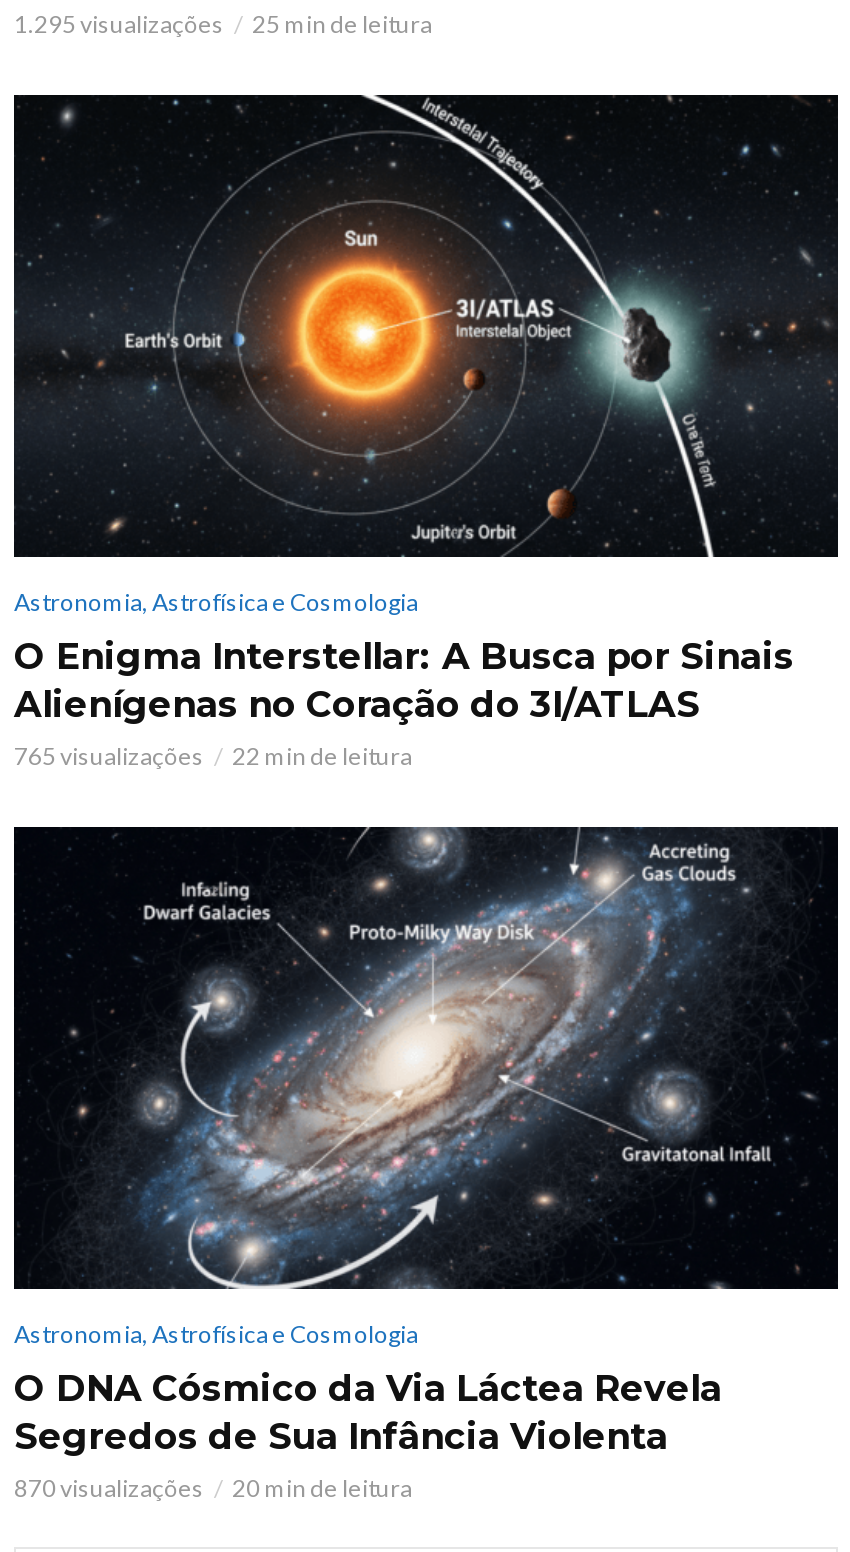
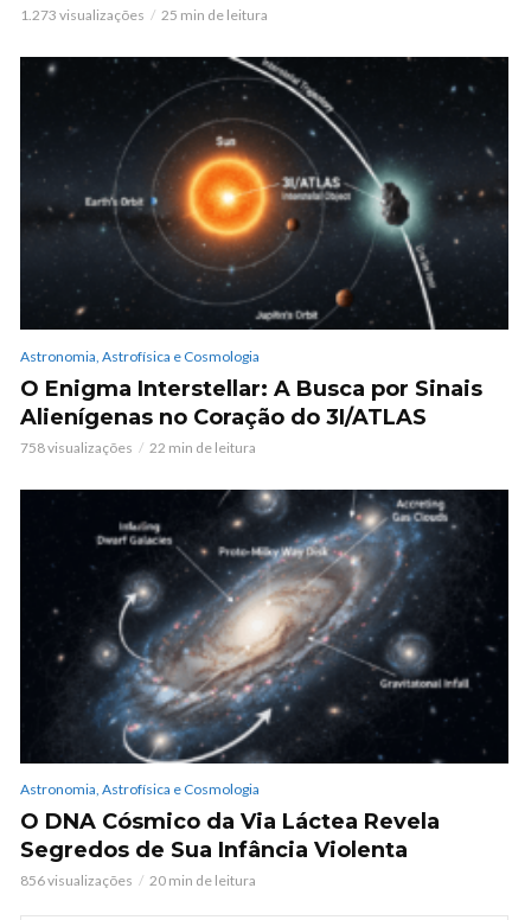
- 1.295 visualizações
+ 1.273 visualizações

- 765 visualizações
+ 758 visualizações

- 870 visualizações
+ 856 visualizações
